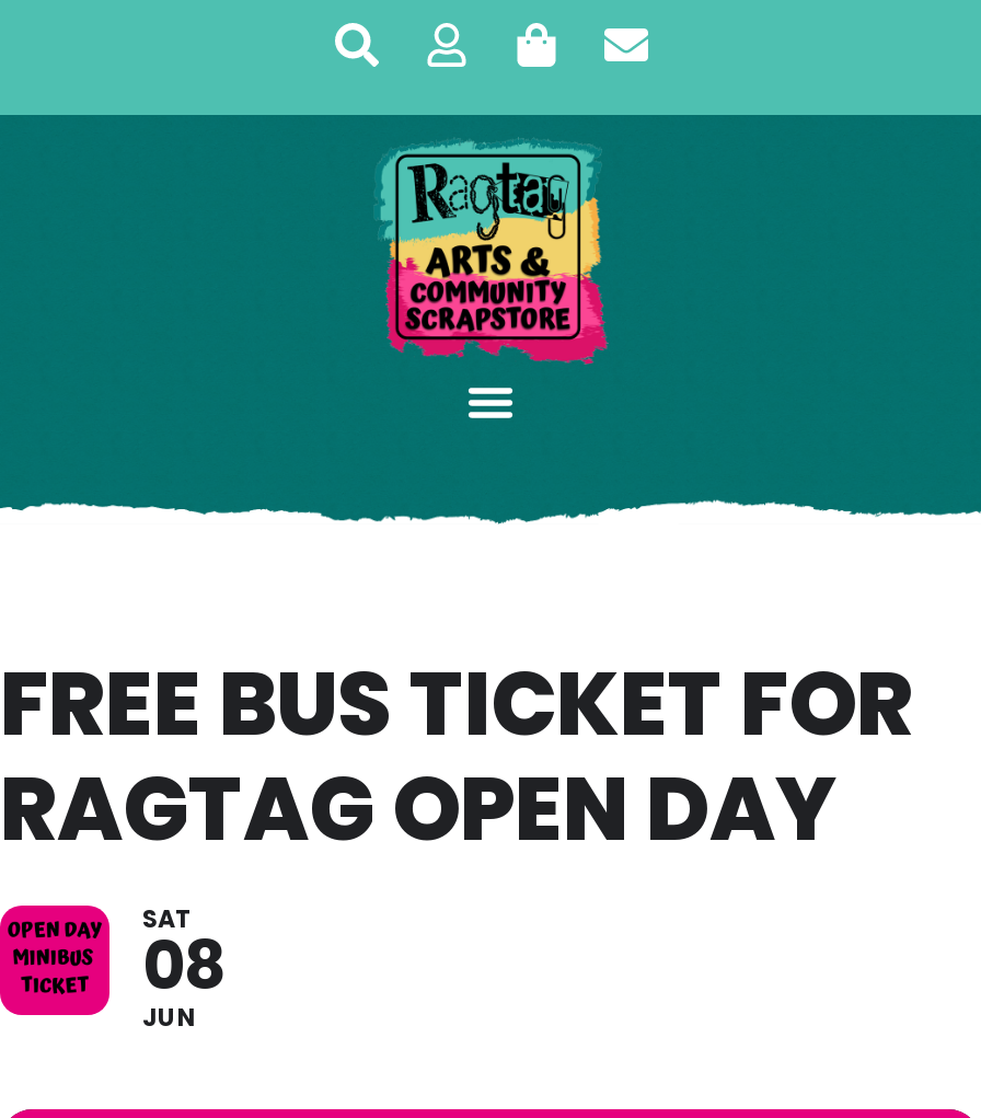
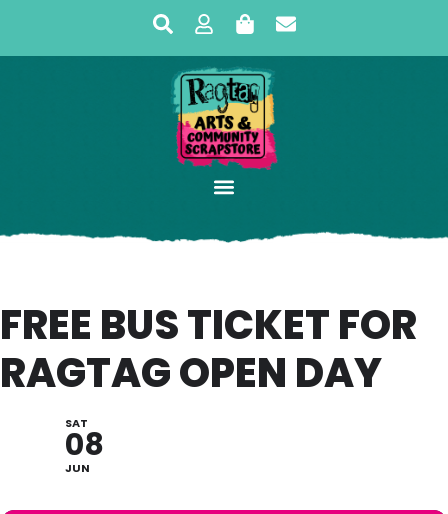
- [image]
